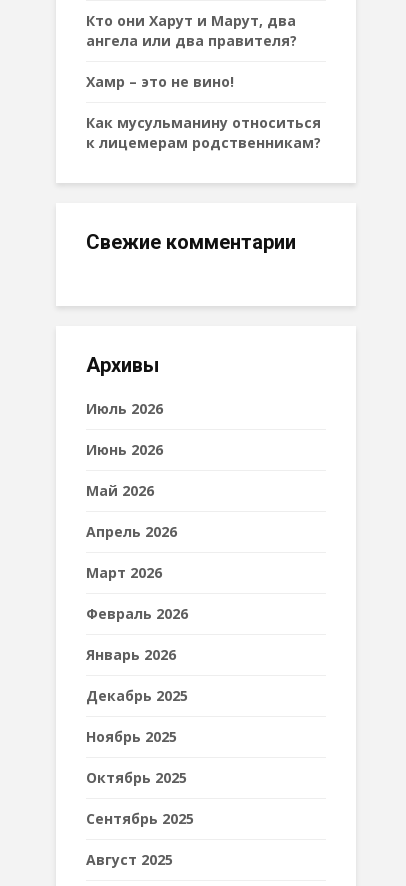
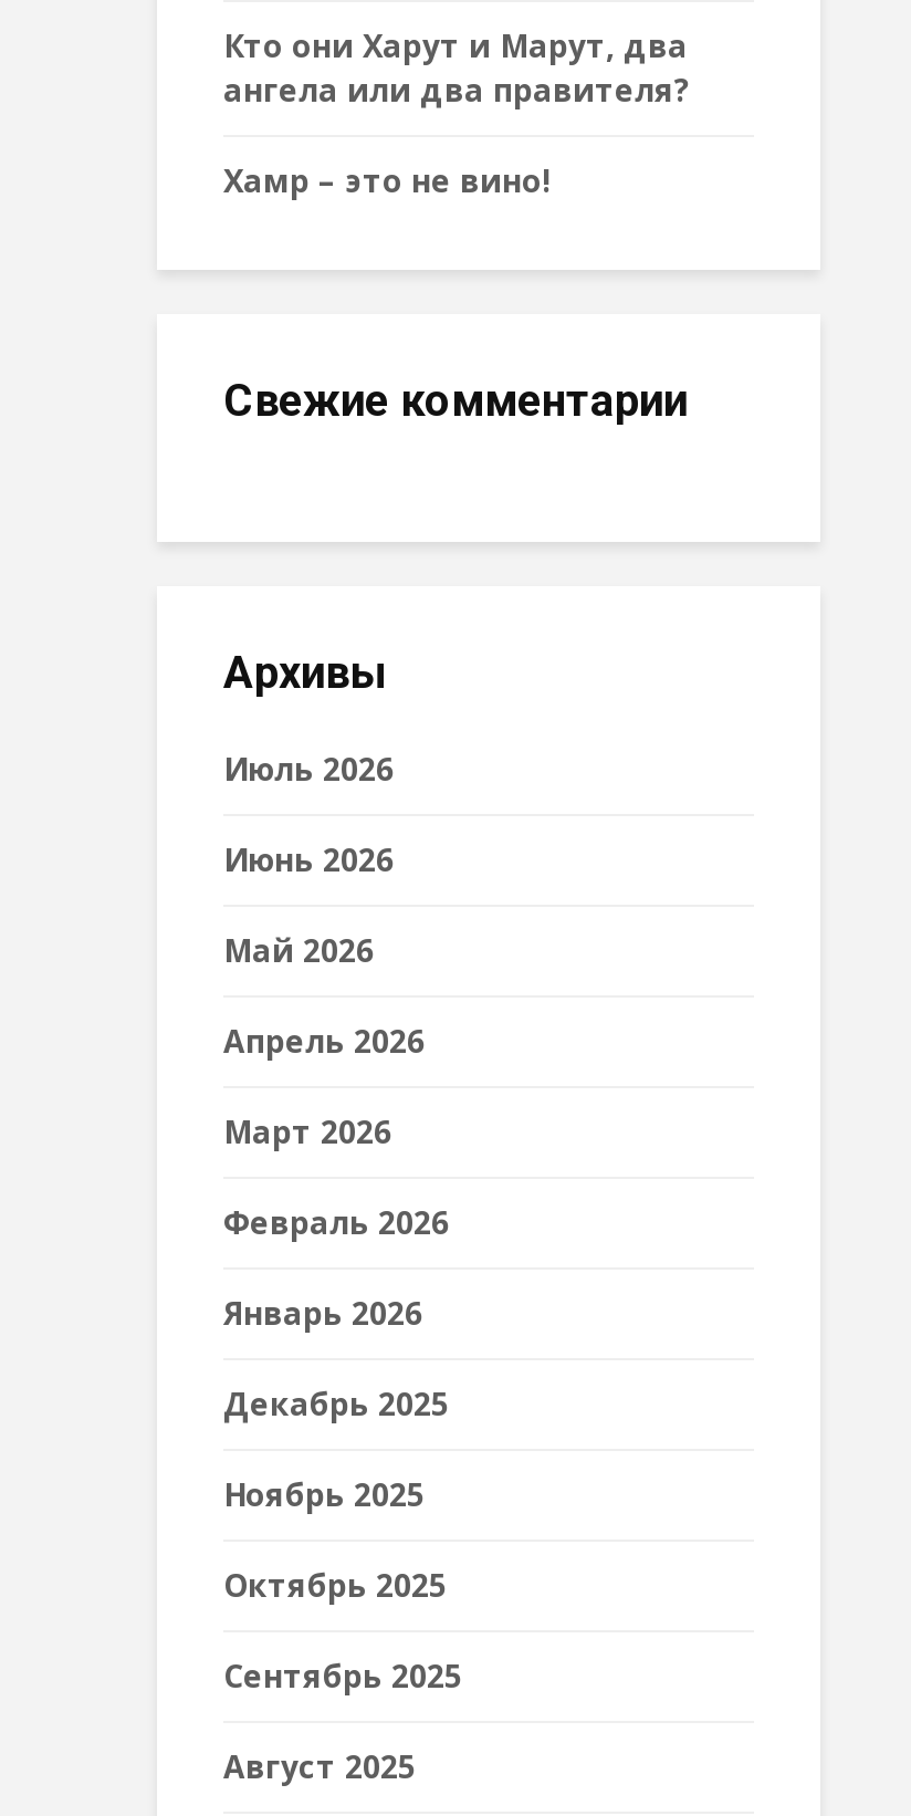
- Как мусульманину относиться
- к лицемерам родственникам?
